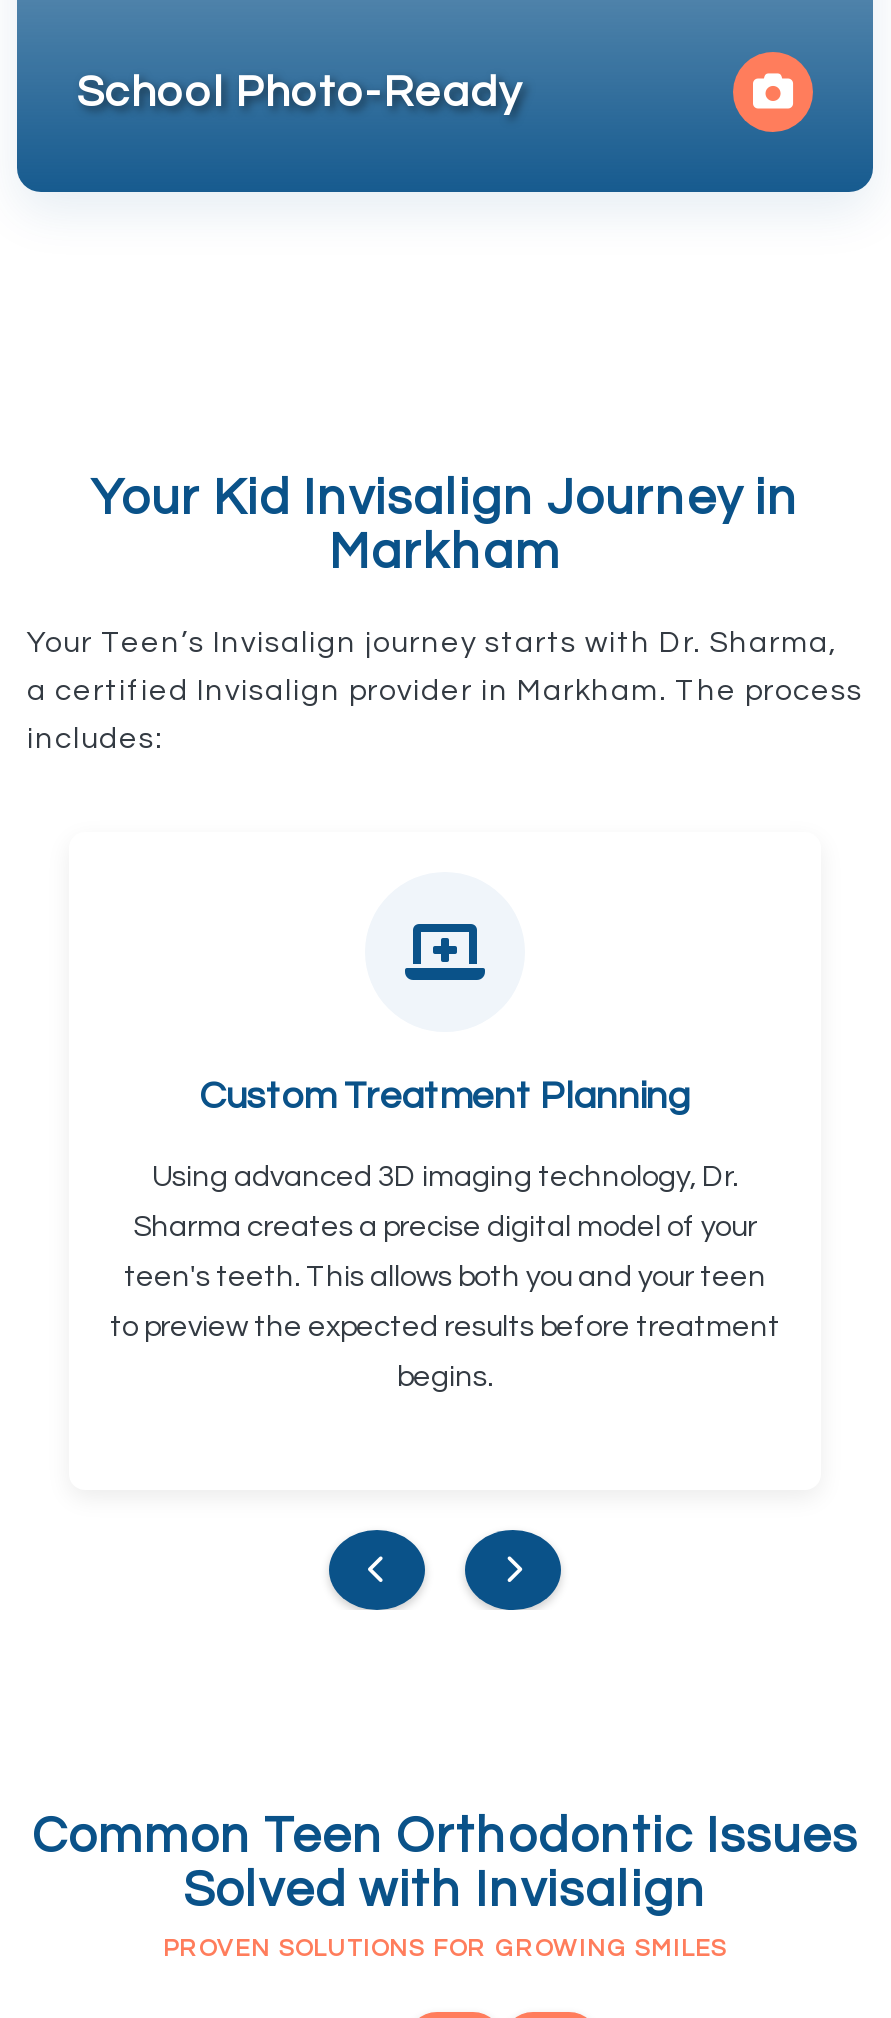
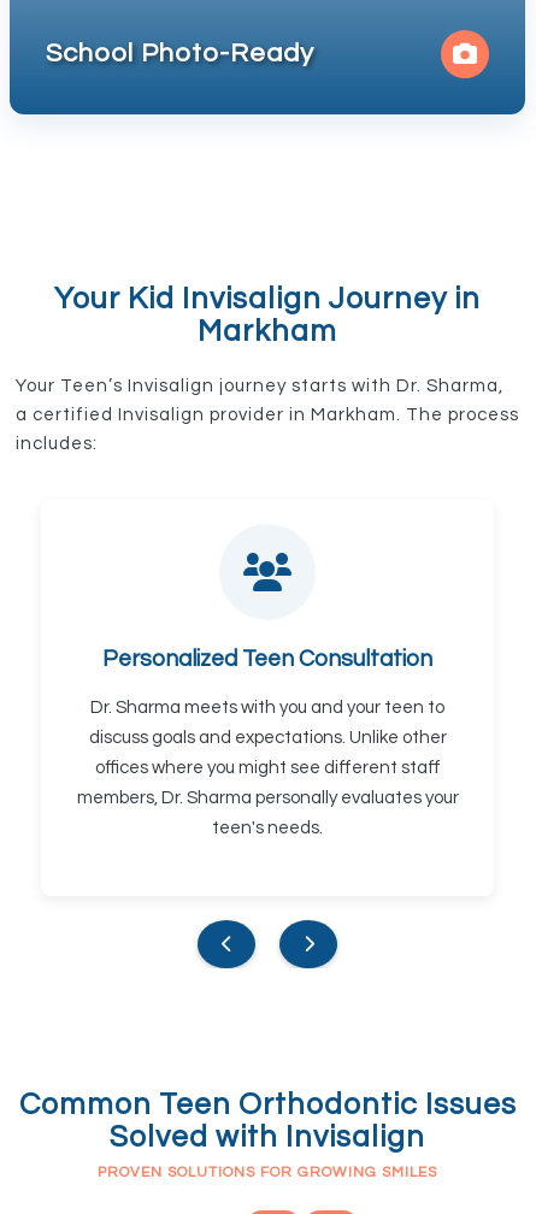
- [image]
+ [image]

- Custom Treatment Planning
+ Personalized Teen Consultation

- Using advanced 3D imaging technology, Dr.
+ Dr. Sharma meets with you and your teen to

- Sharma creates a precise digital model of your
+ discuss goals and expectations. Unlike other

- teen's teeth. This allows both you and your teen
+ offices where you might see different staff

- to preview the expected results before treatment
+ members, Dr. Sharma personally evaluates your

- begins.
+ teen's needs.
